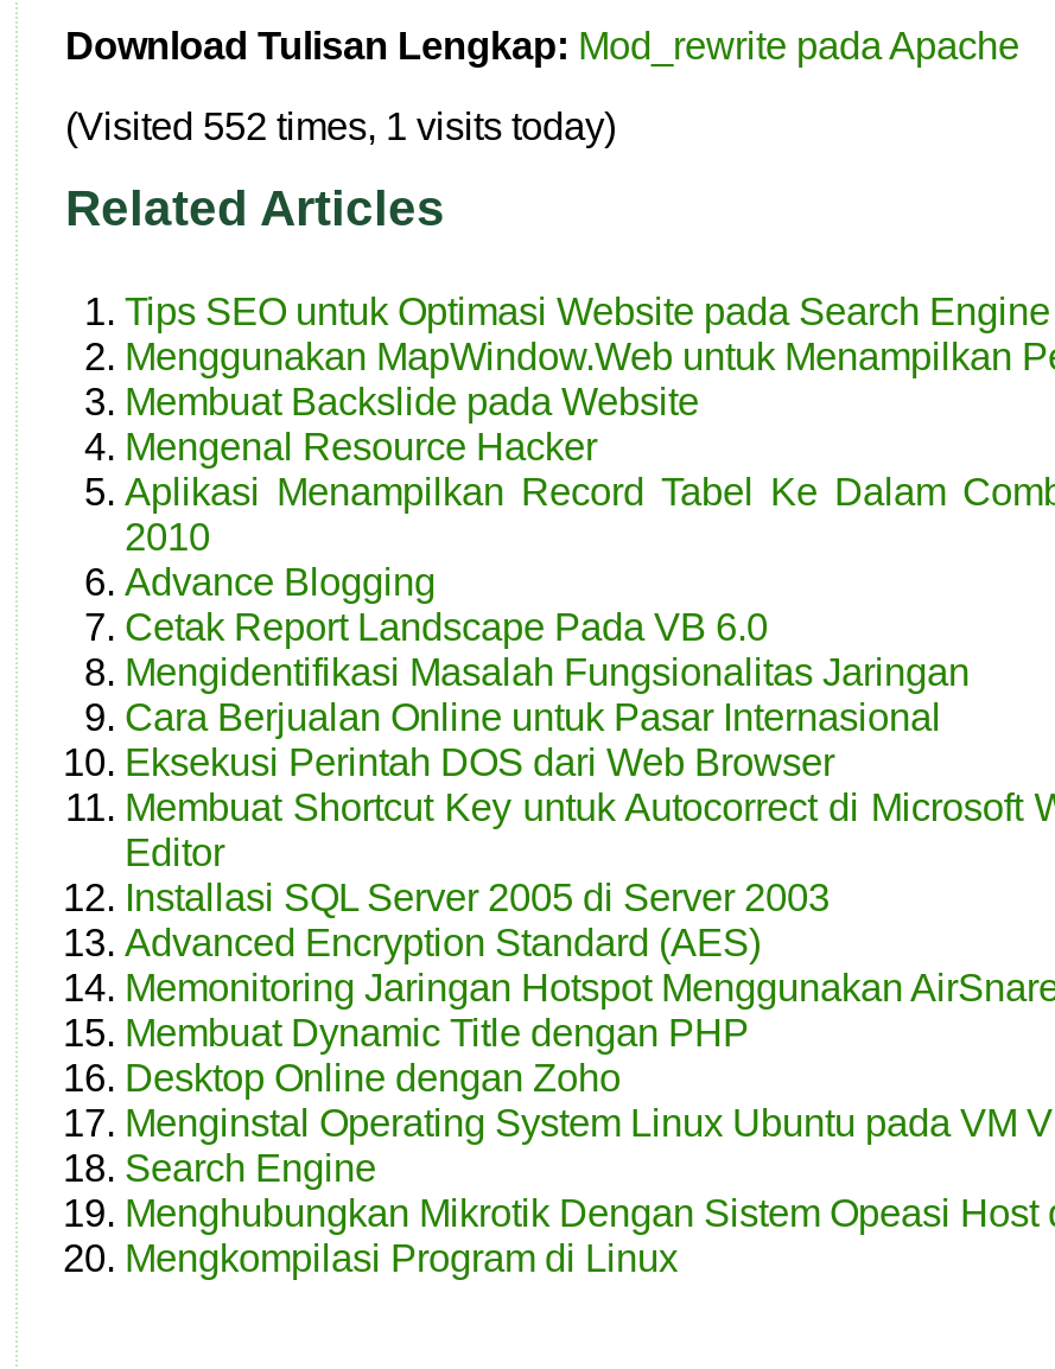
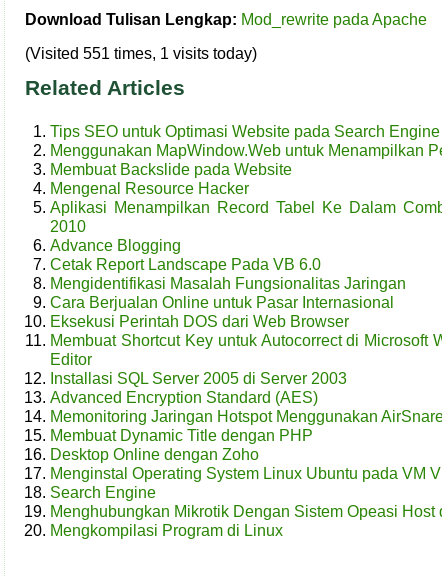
- (Visited 552 times, 1 visits today)
+ (Visited 551 times, 1 visits today)
